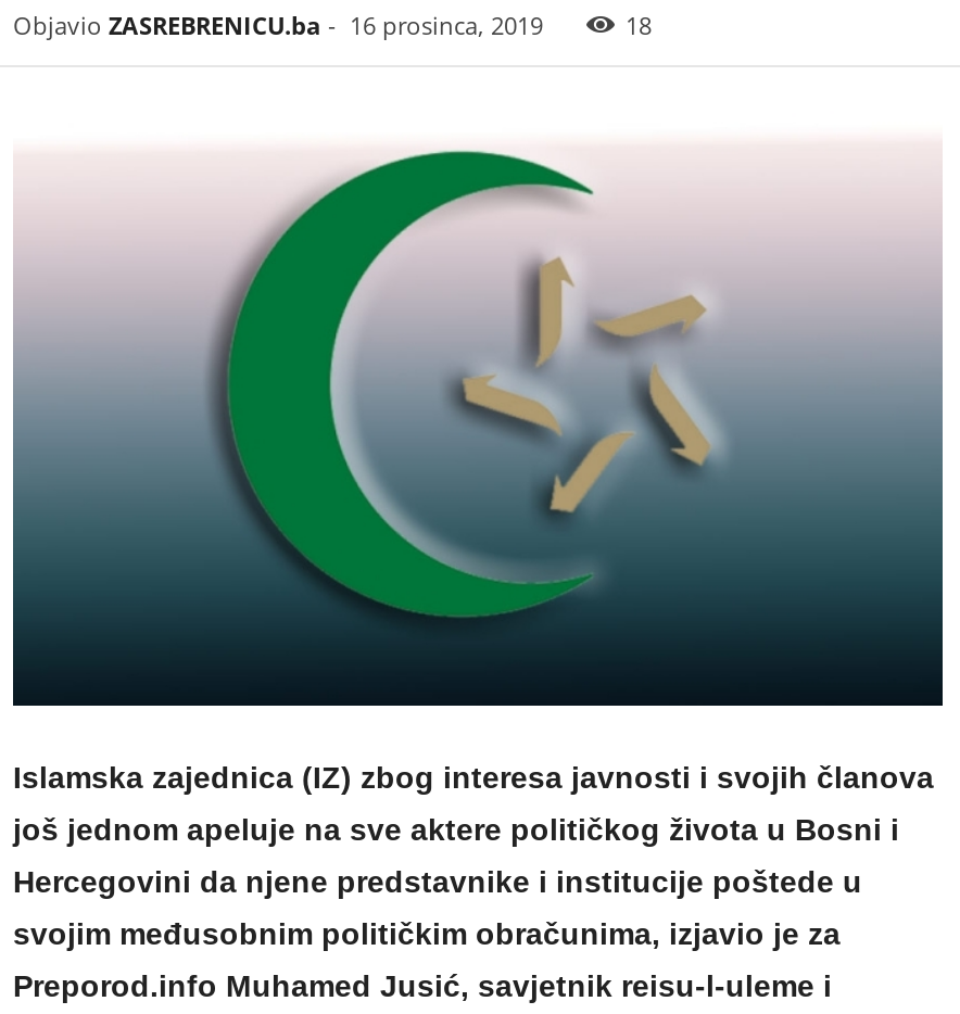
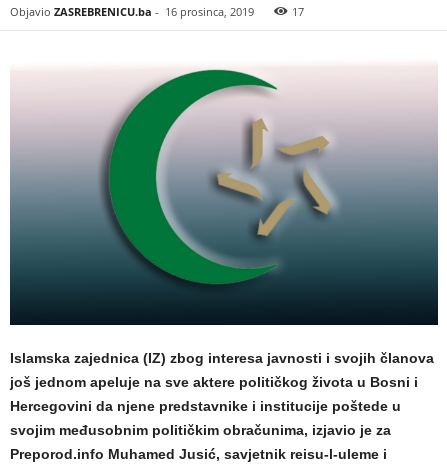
- 18
+ 17
